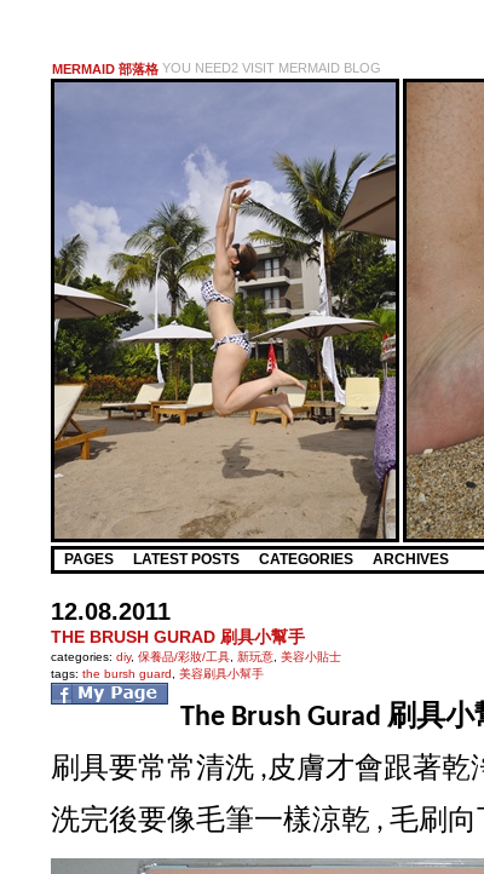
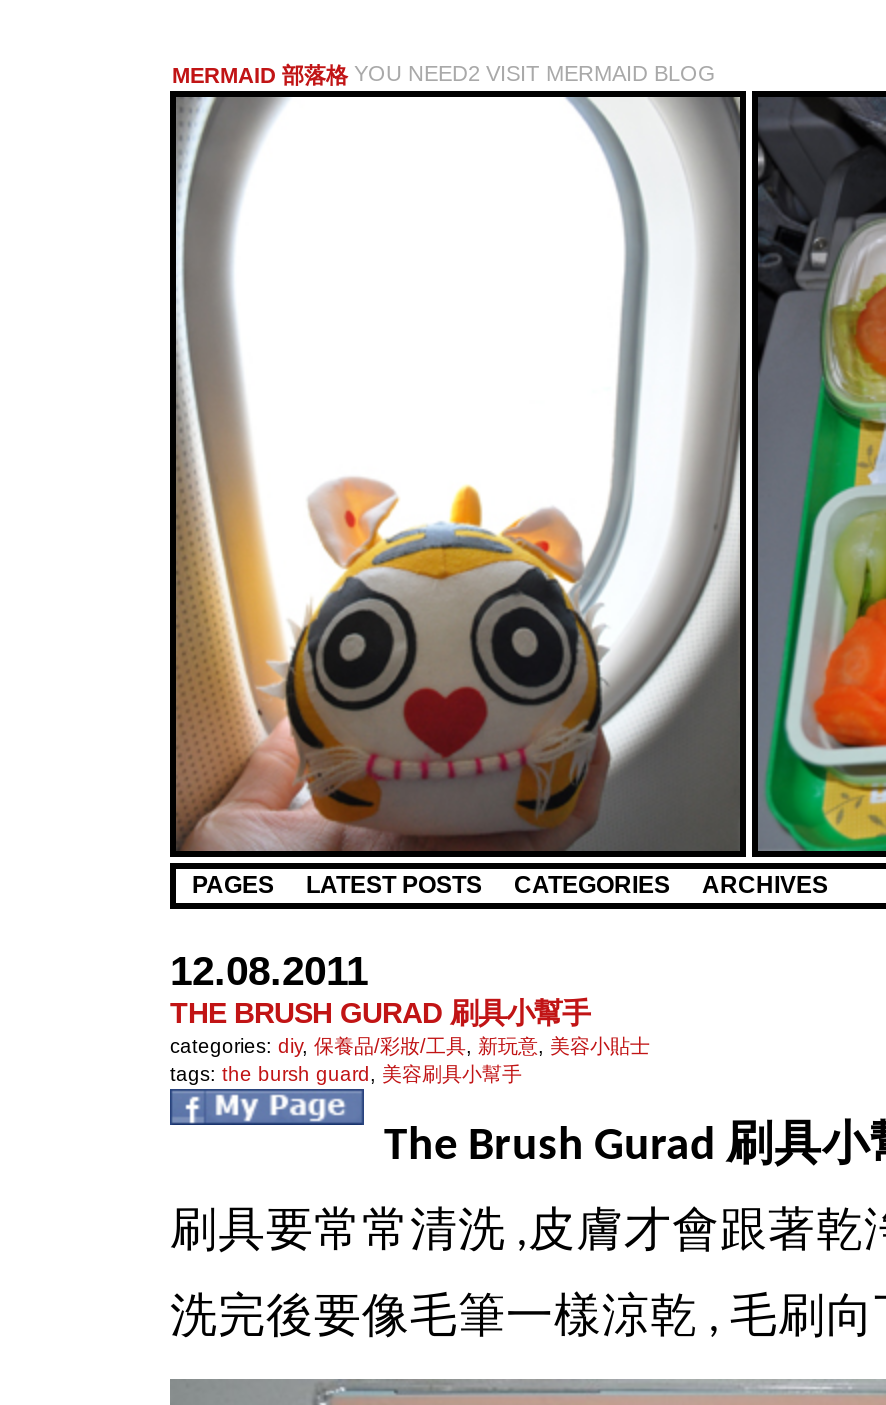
- [image]
+ [image]

- [image]
+ [image]
